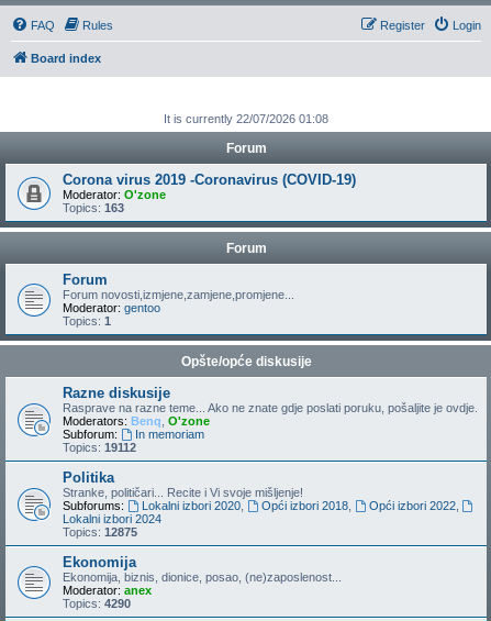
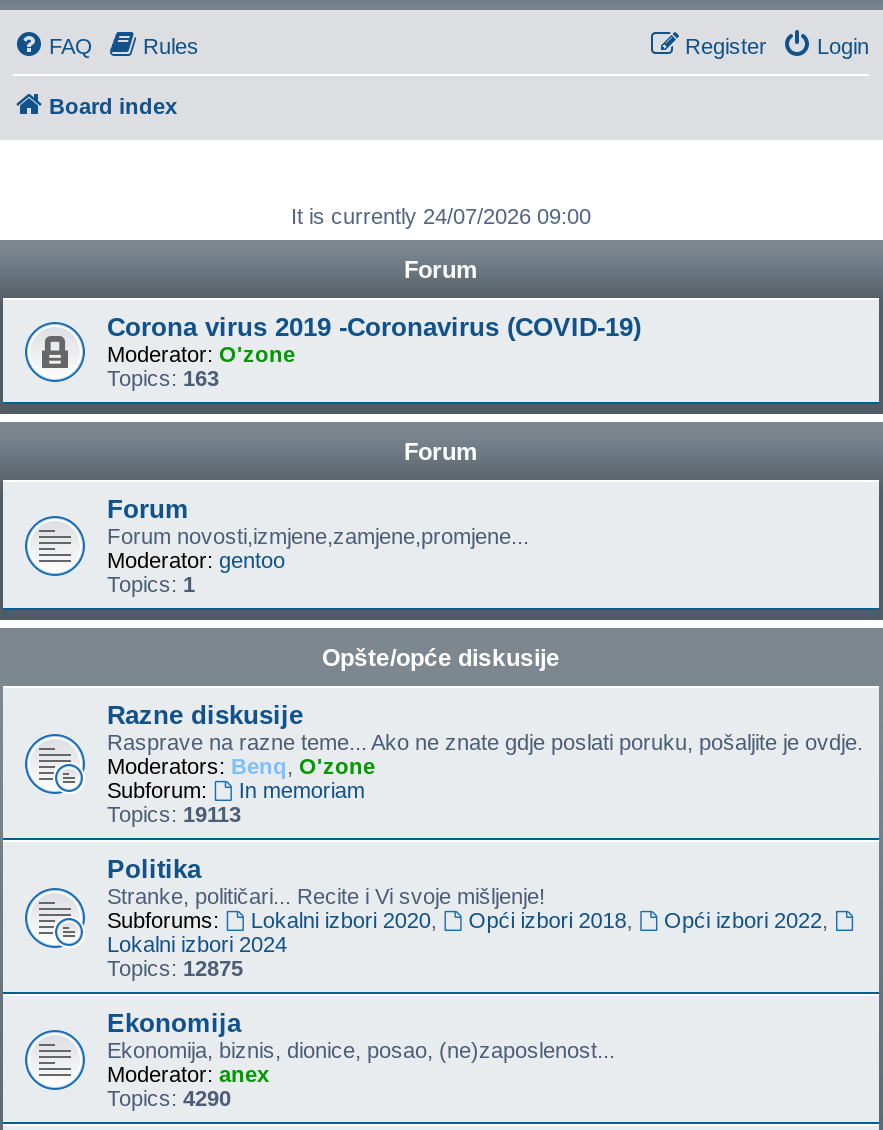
- It is currently 22/07/2026 01:08
+ It is currently 24/07/2026 09:00

- Topics: 19112
+ Topics: 19113
